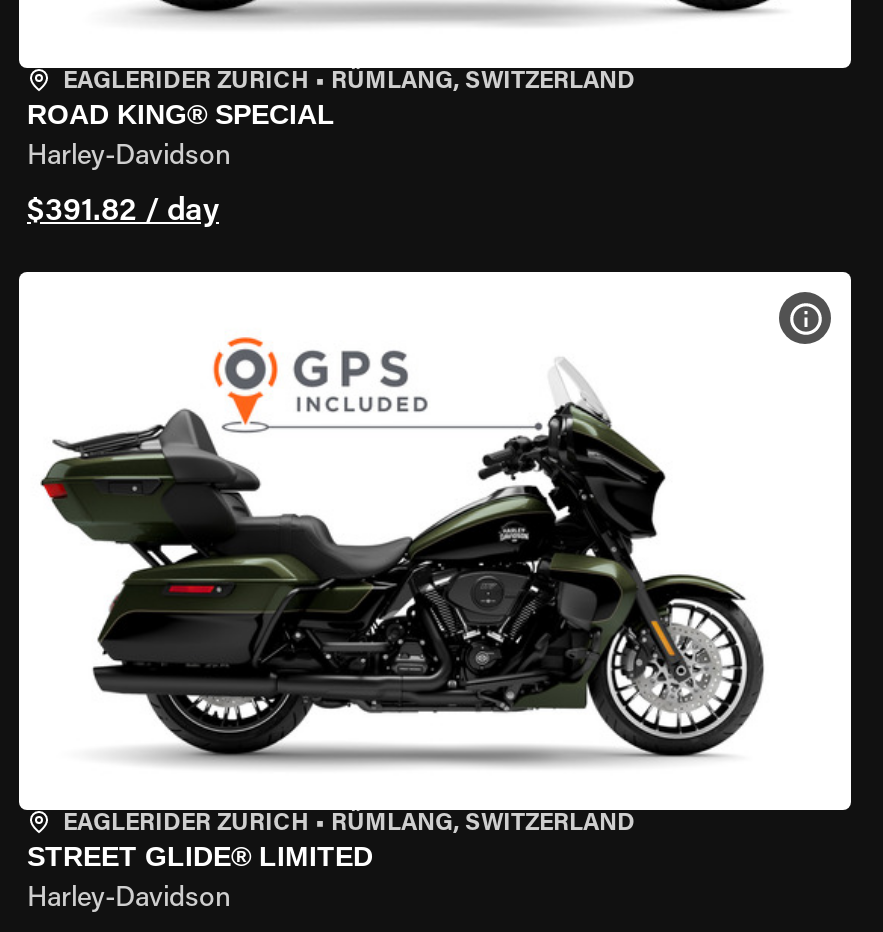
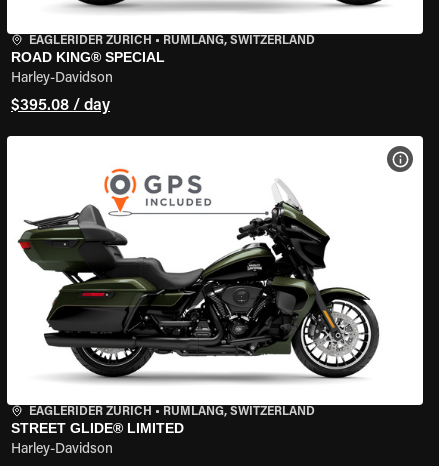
- $391.82 / day
+ $395.08 / day
